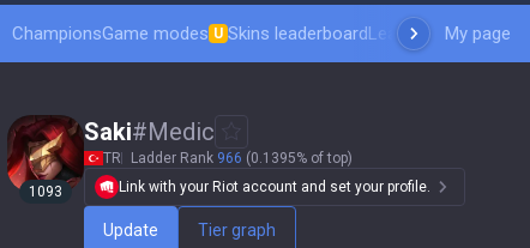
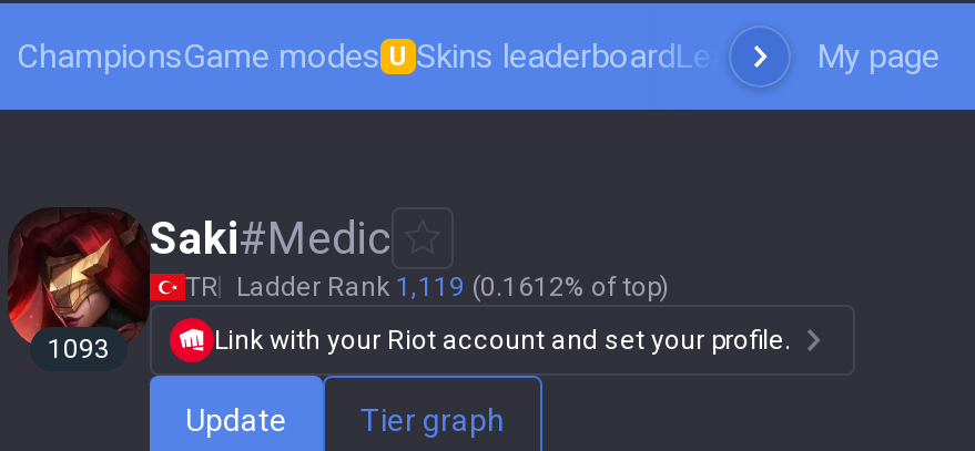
- TR Ladder Rank 966 (0.1395% of top)
+ TR Ladder Rank 1,119 (0.1612% of top)
